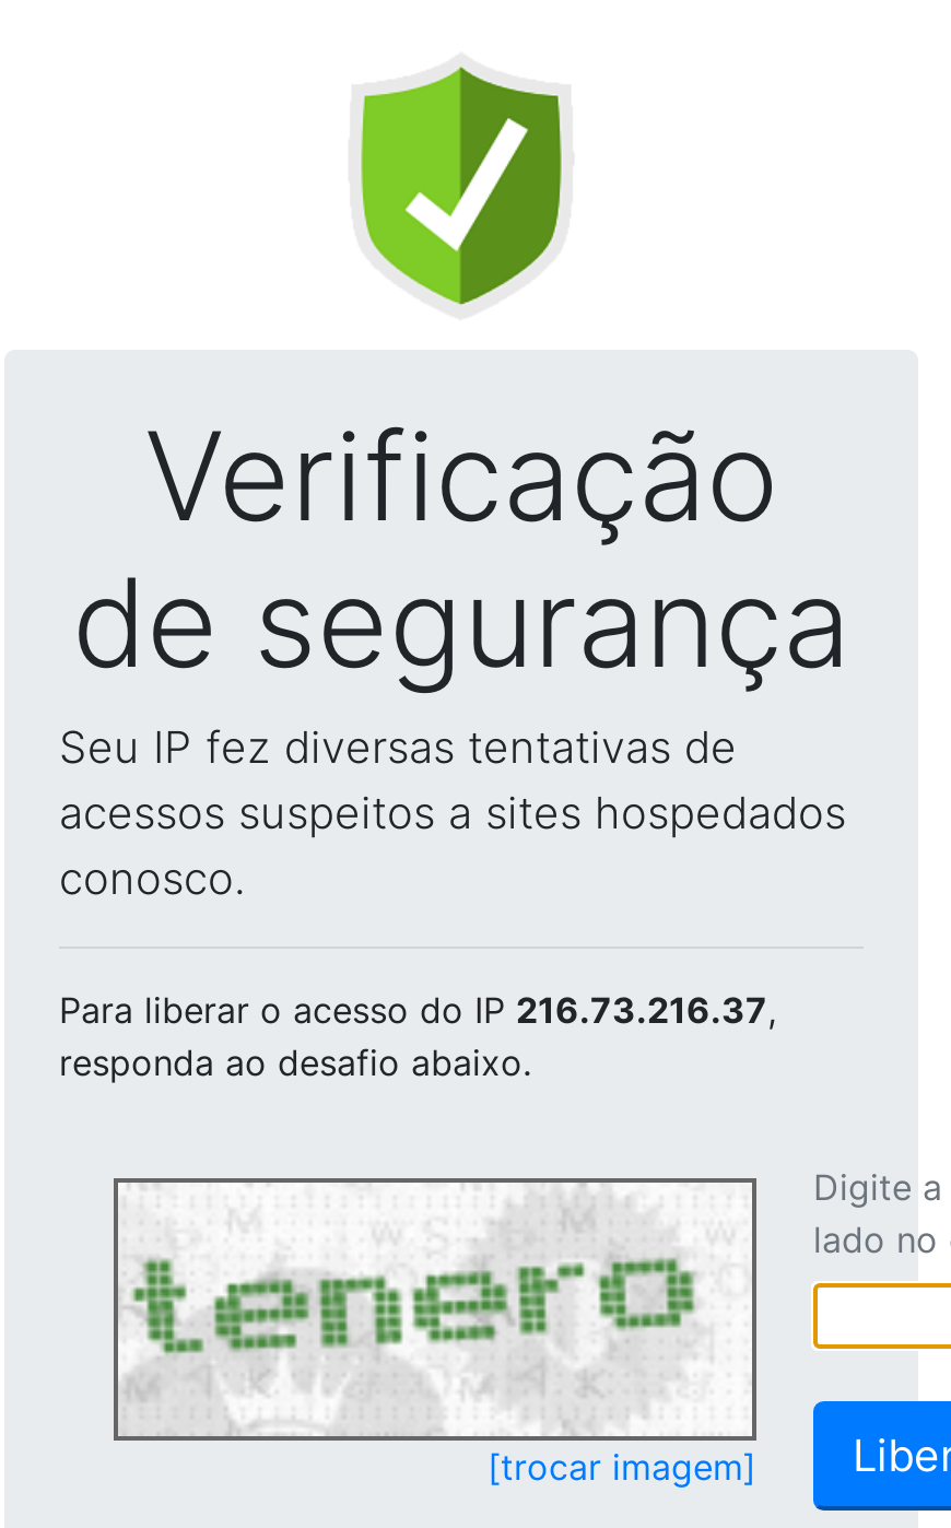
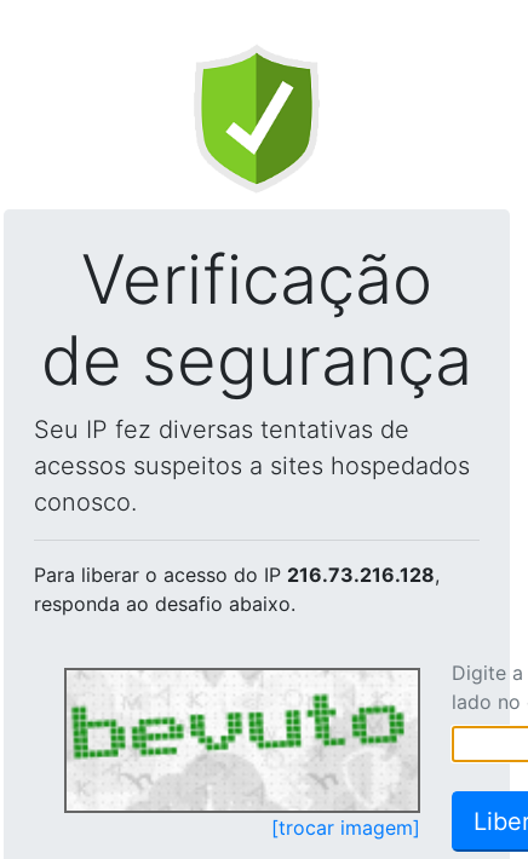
- Para liberar o acesso do IP 216.73.216.37,
+ Para liberar o acesso do IP 216.73.216.128,

- [image]
+ [image]
